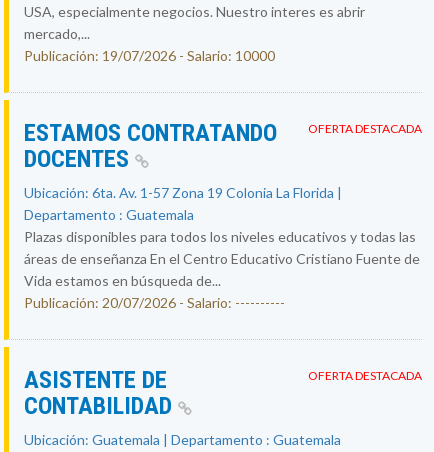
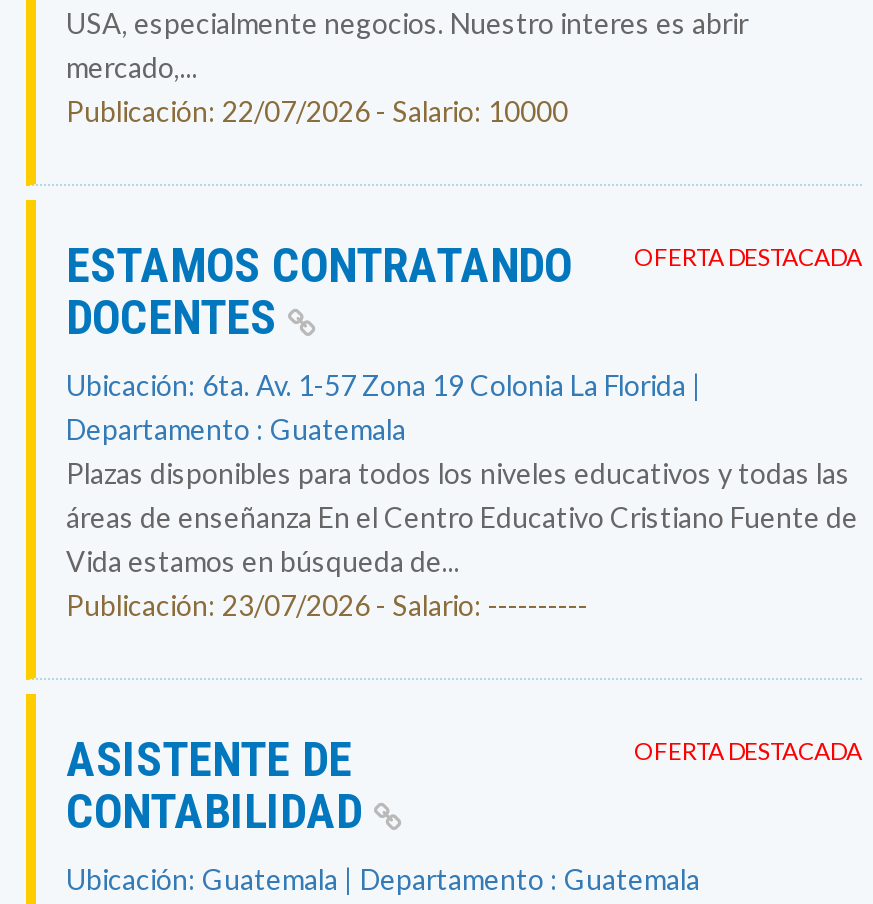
- Publicación: 19/07/2026 - Salario: 10000
+ Publicación: 22/07/2026 - Salario: 10000

- Publicación: 20/07/2026 - Salario: ----------
+ Publicación: 23/07/2026 - Salario: ----------
